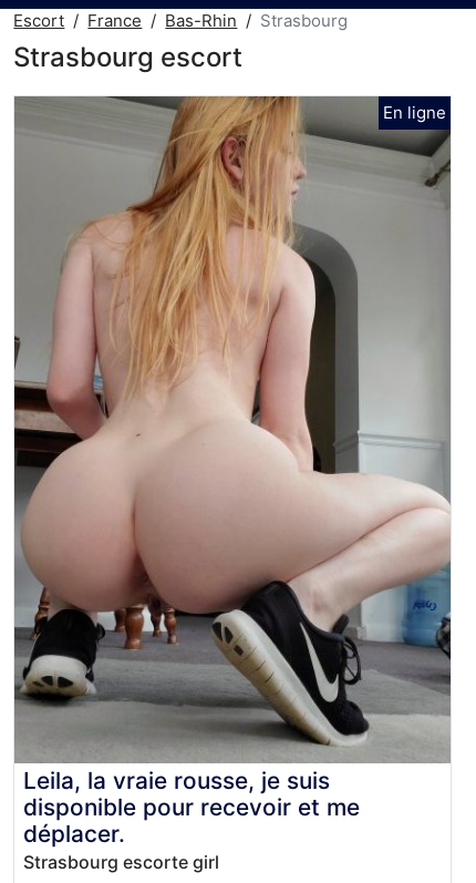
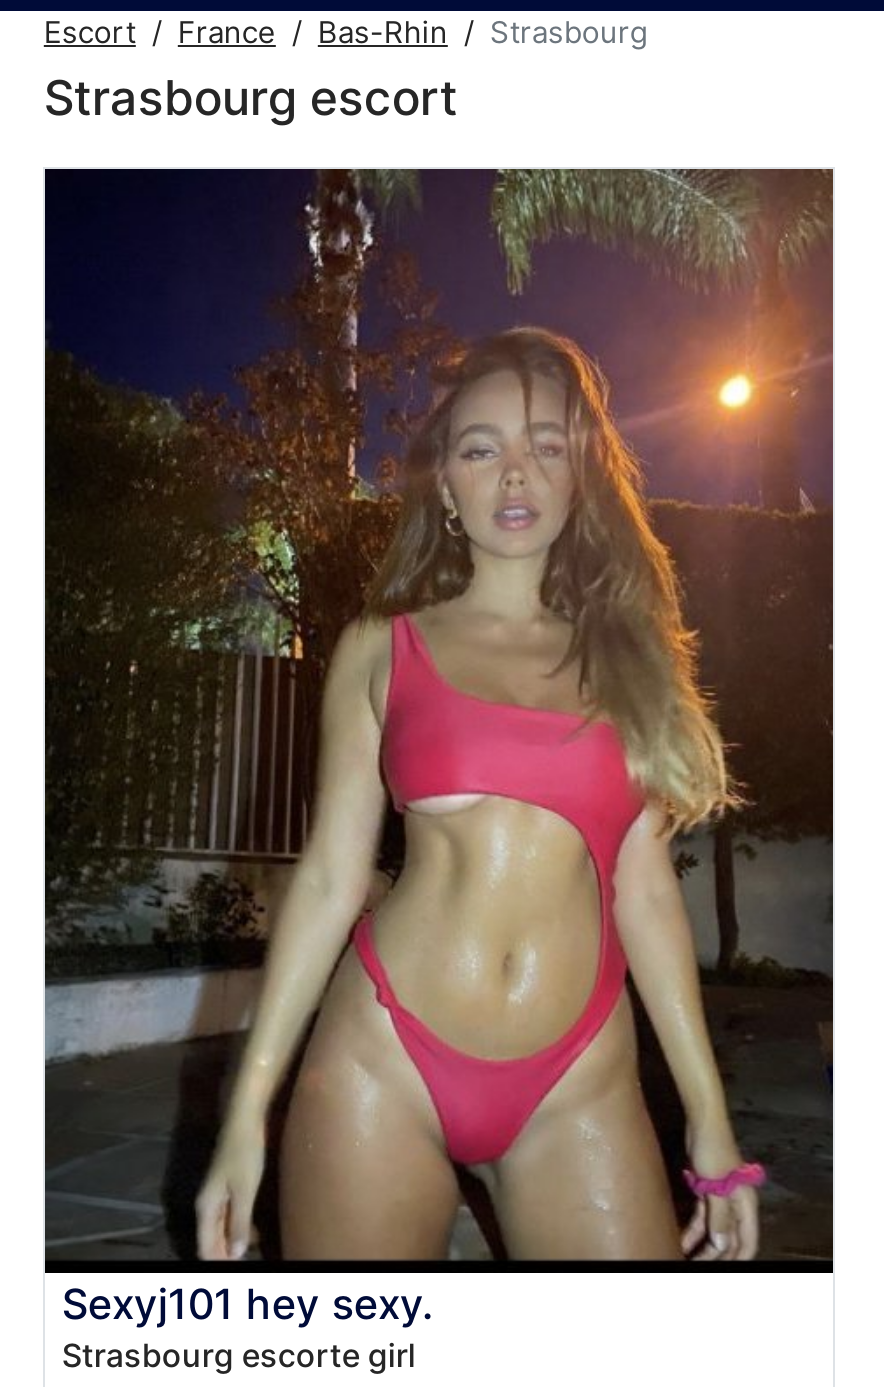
- [image]
- Leila, la vraie rousse, je suis
- disponible pour recevoir et me
- déplacer.
+ [image]
+ Sexyj101 hey sexy.
